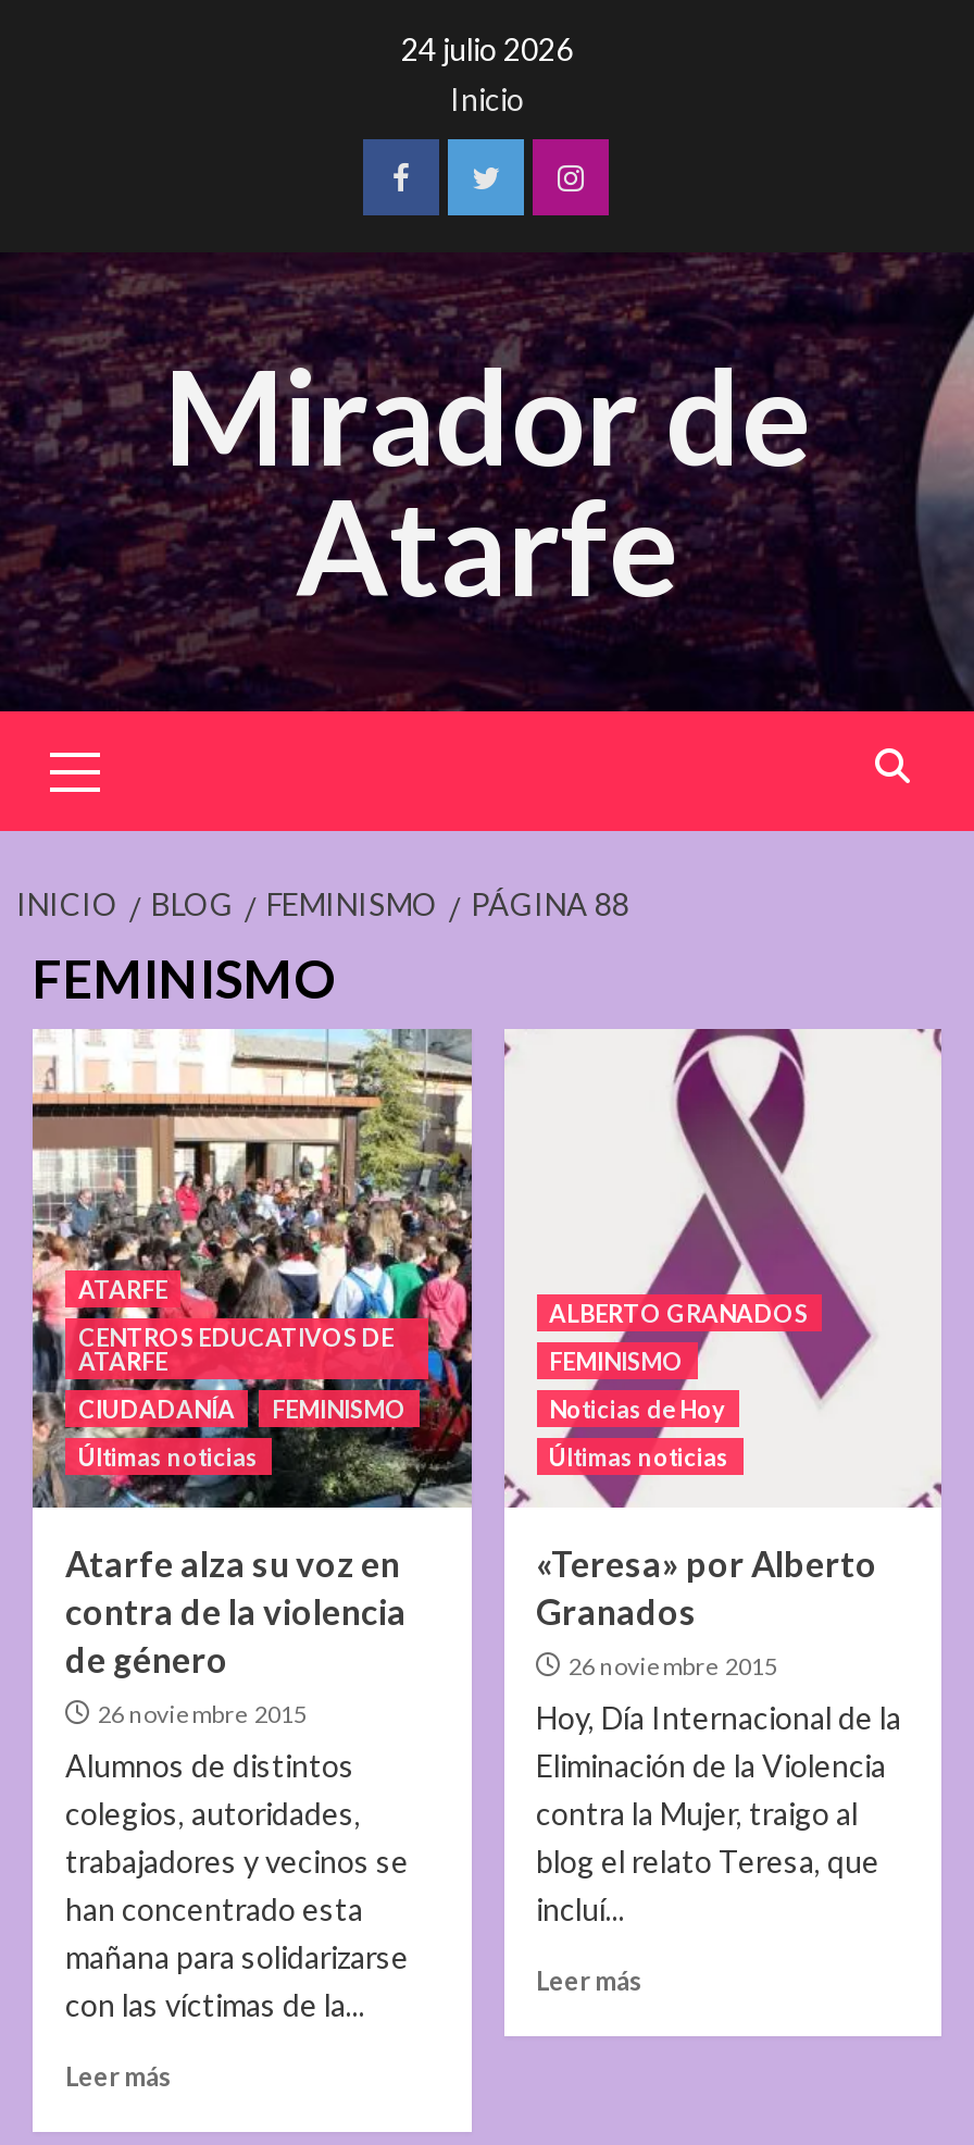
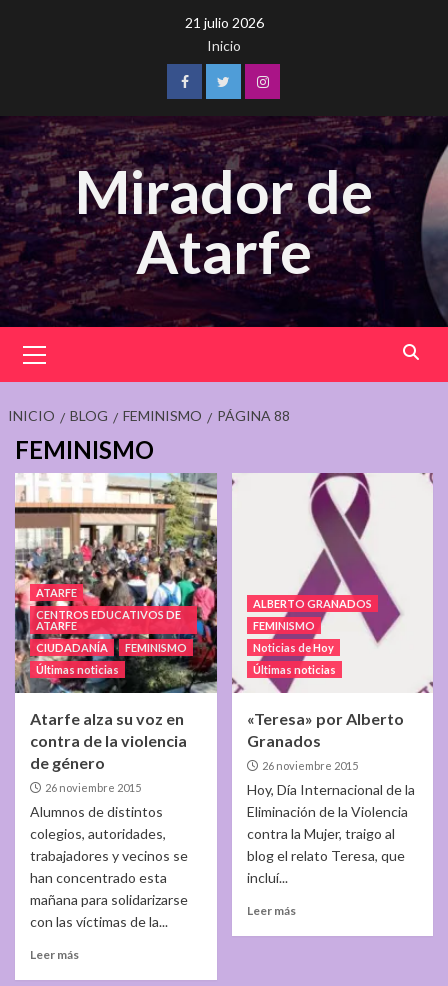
- 24 julio 2026
+ 21 julio 2026
